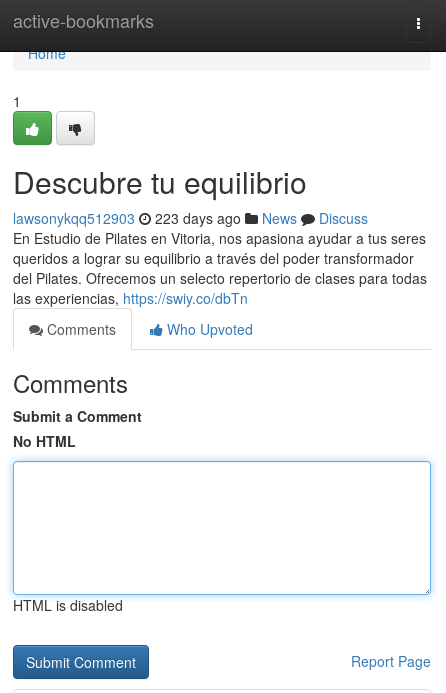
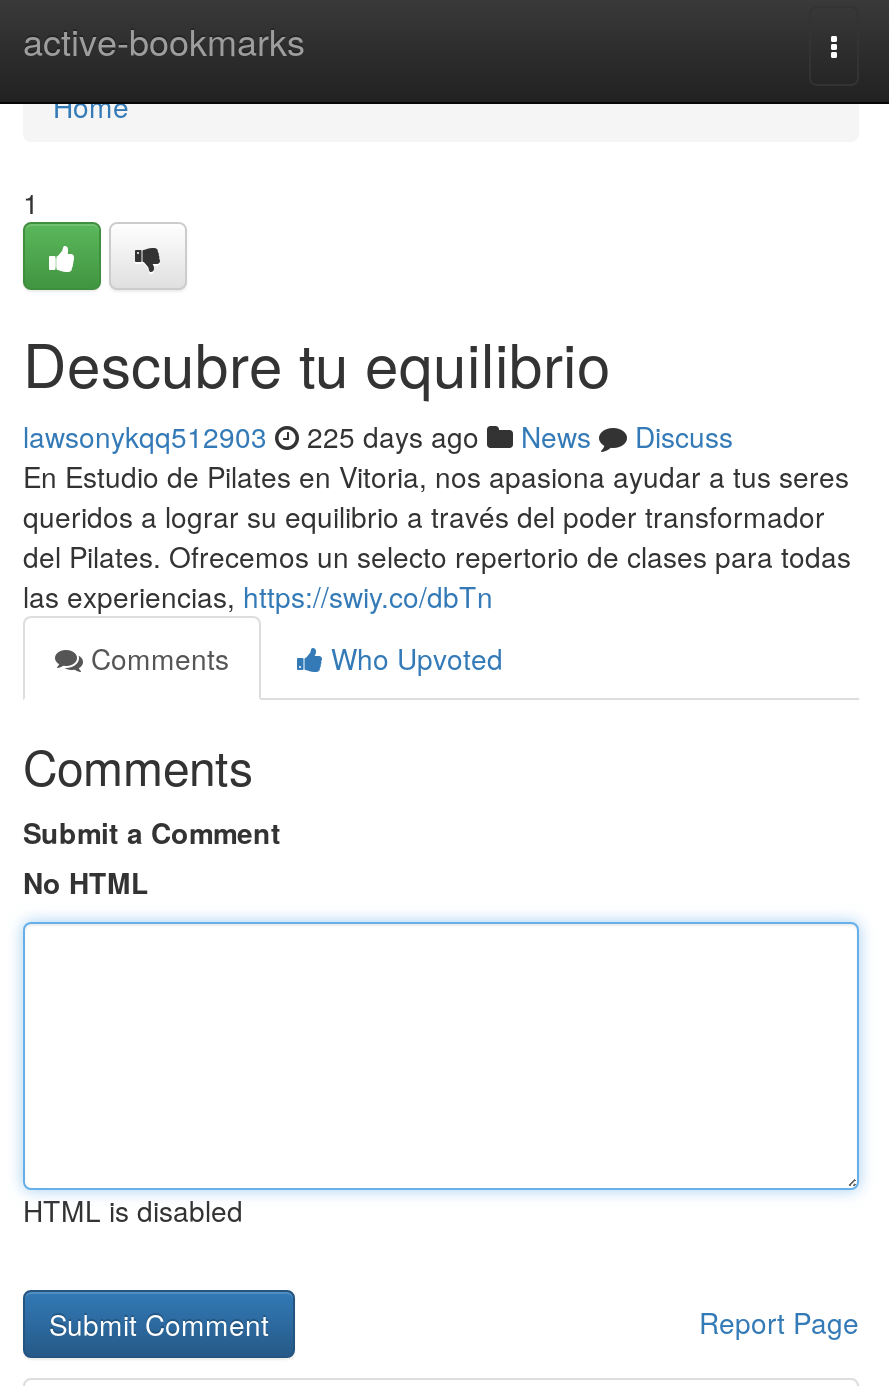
- lawsonykqq512903 223 days ago News Discuss
+ lawsonykqq512903 225 days ago News Discuss
